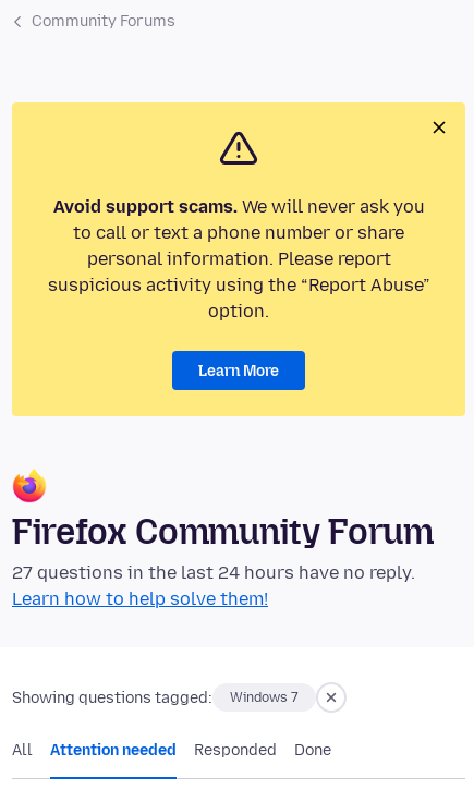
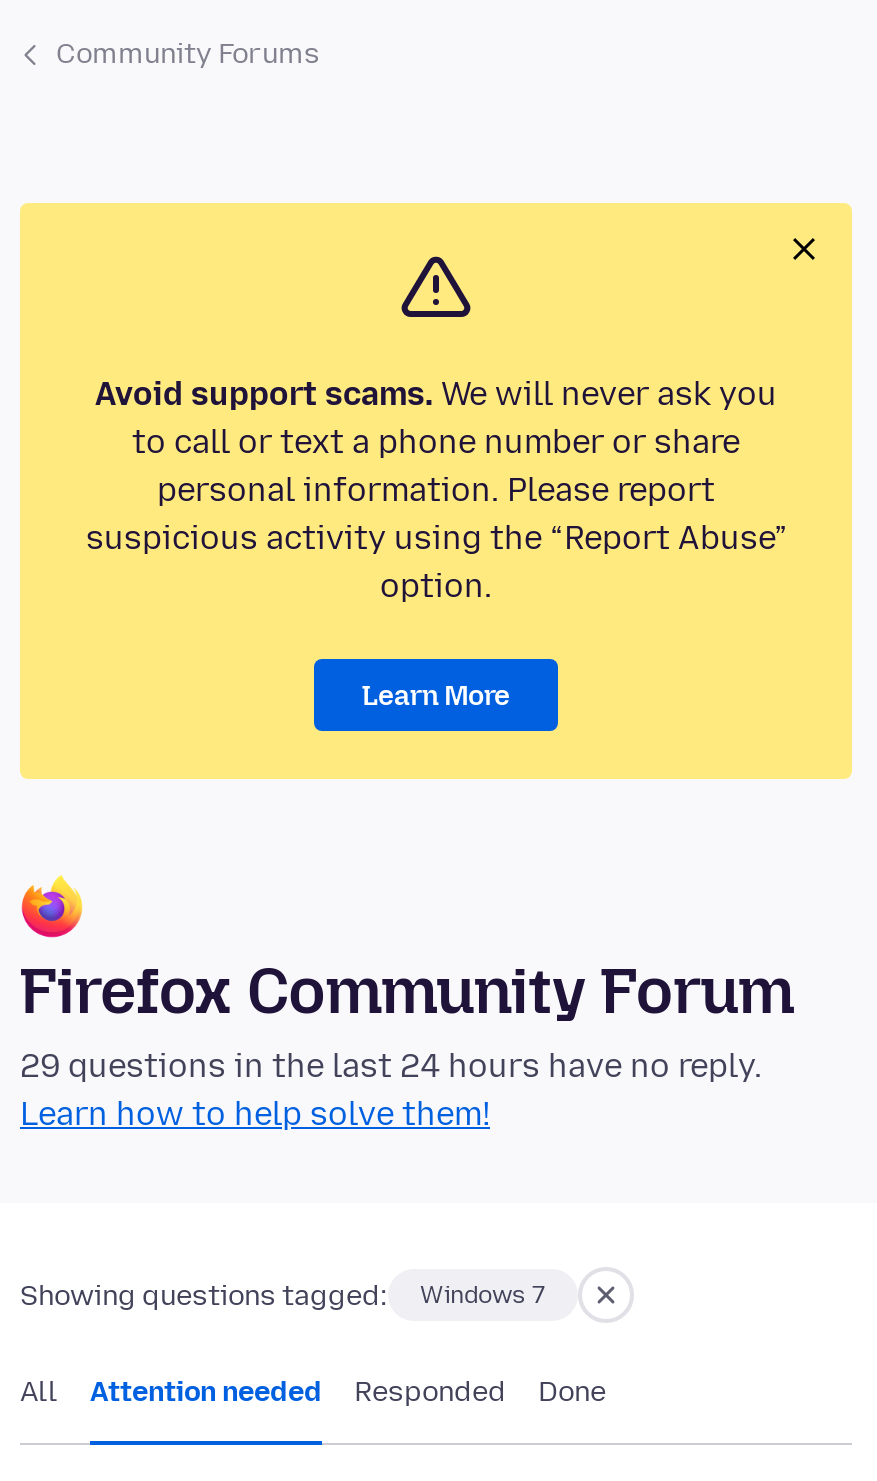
- 27 questions in the last 24 hours have no reply.
+ 29 questions in the last 24 hours have no reply.
